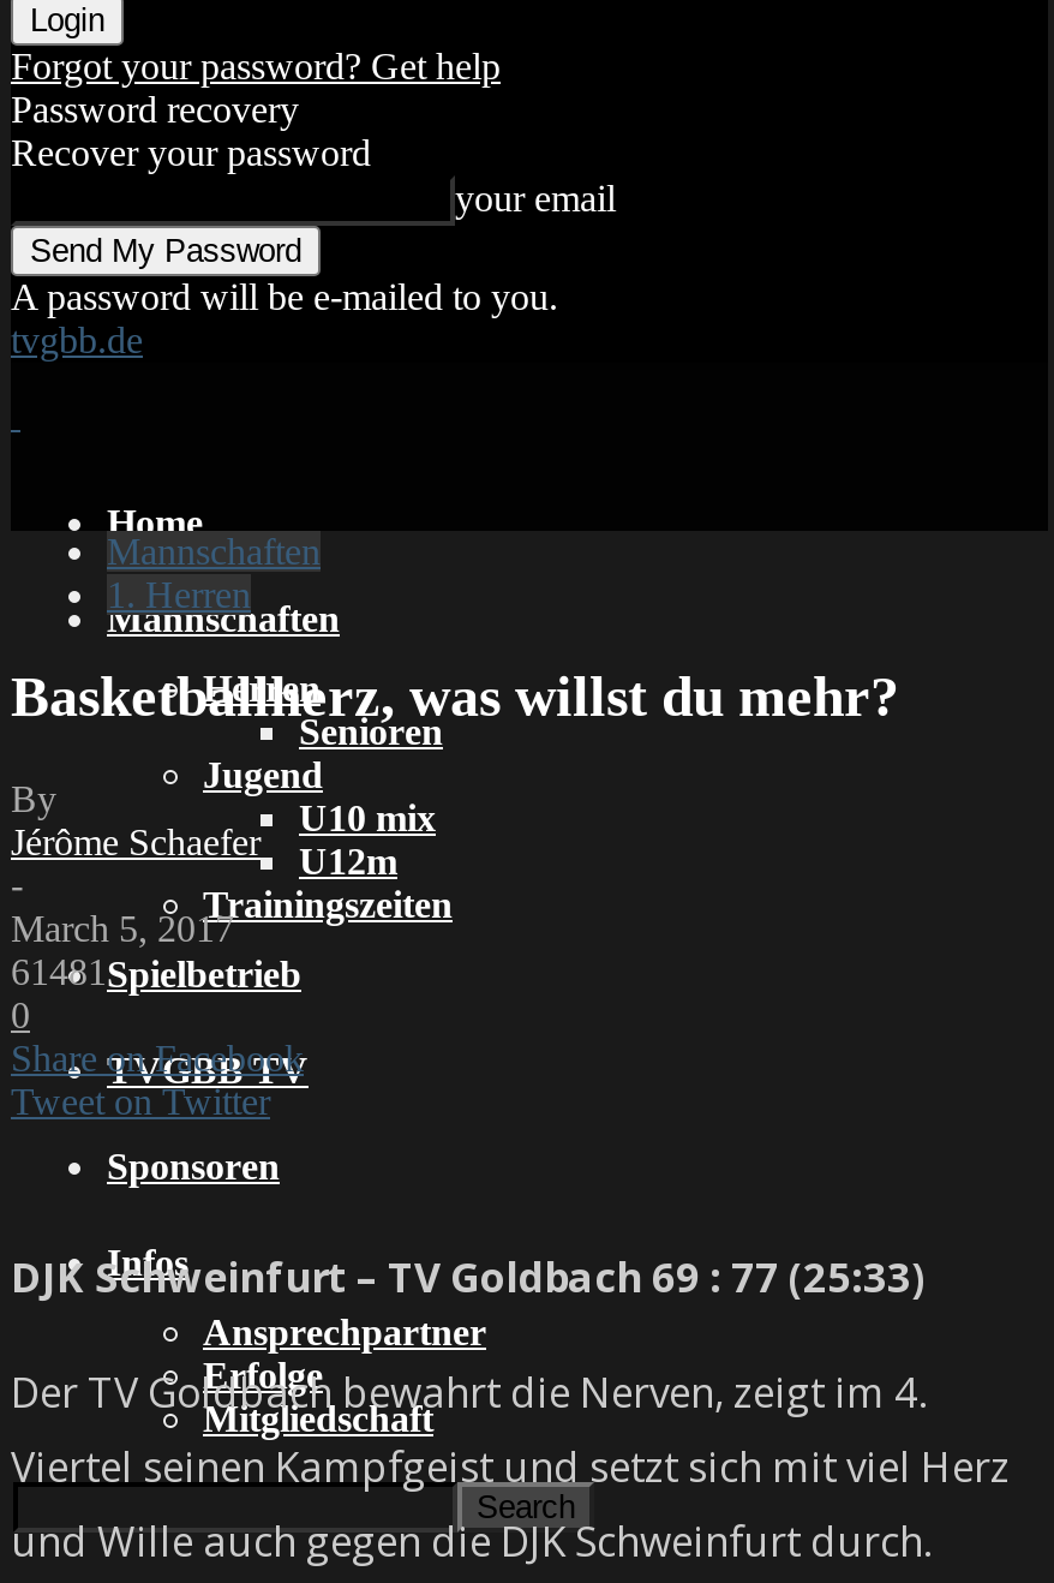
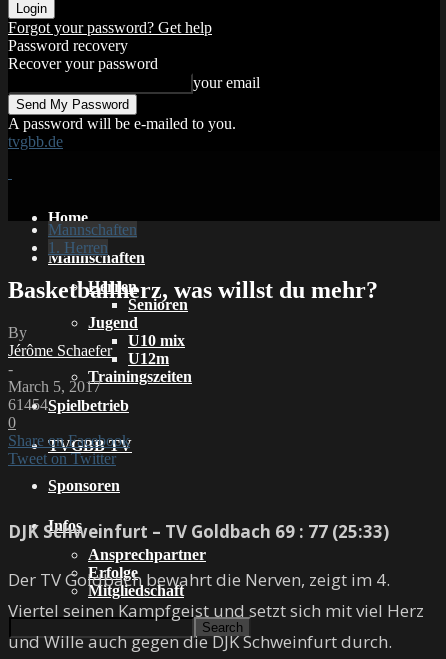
- 61481 Spielbetrieb
+ 61454 Spielbetrieb
